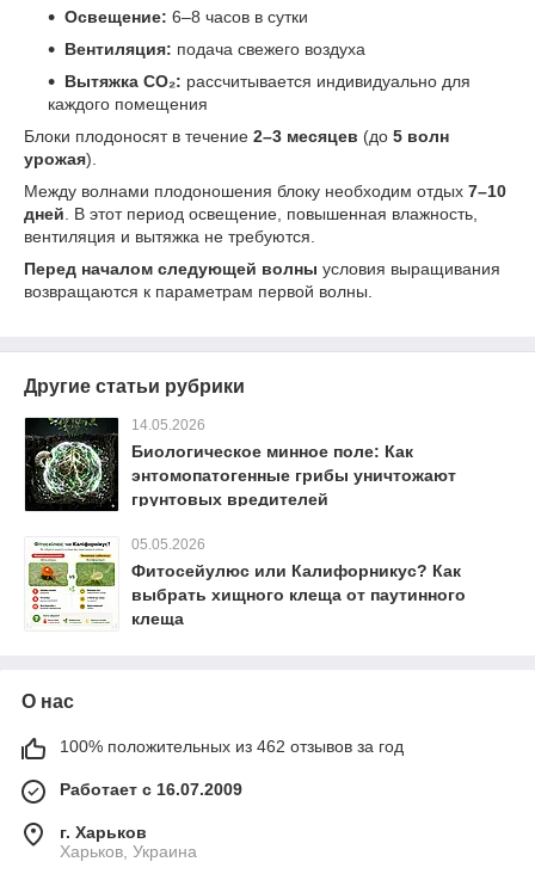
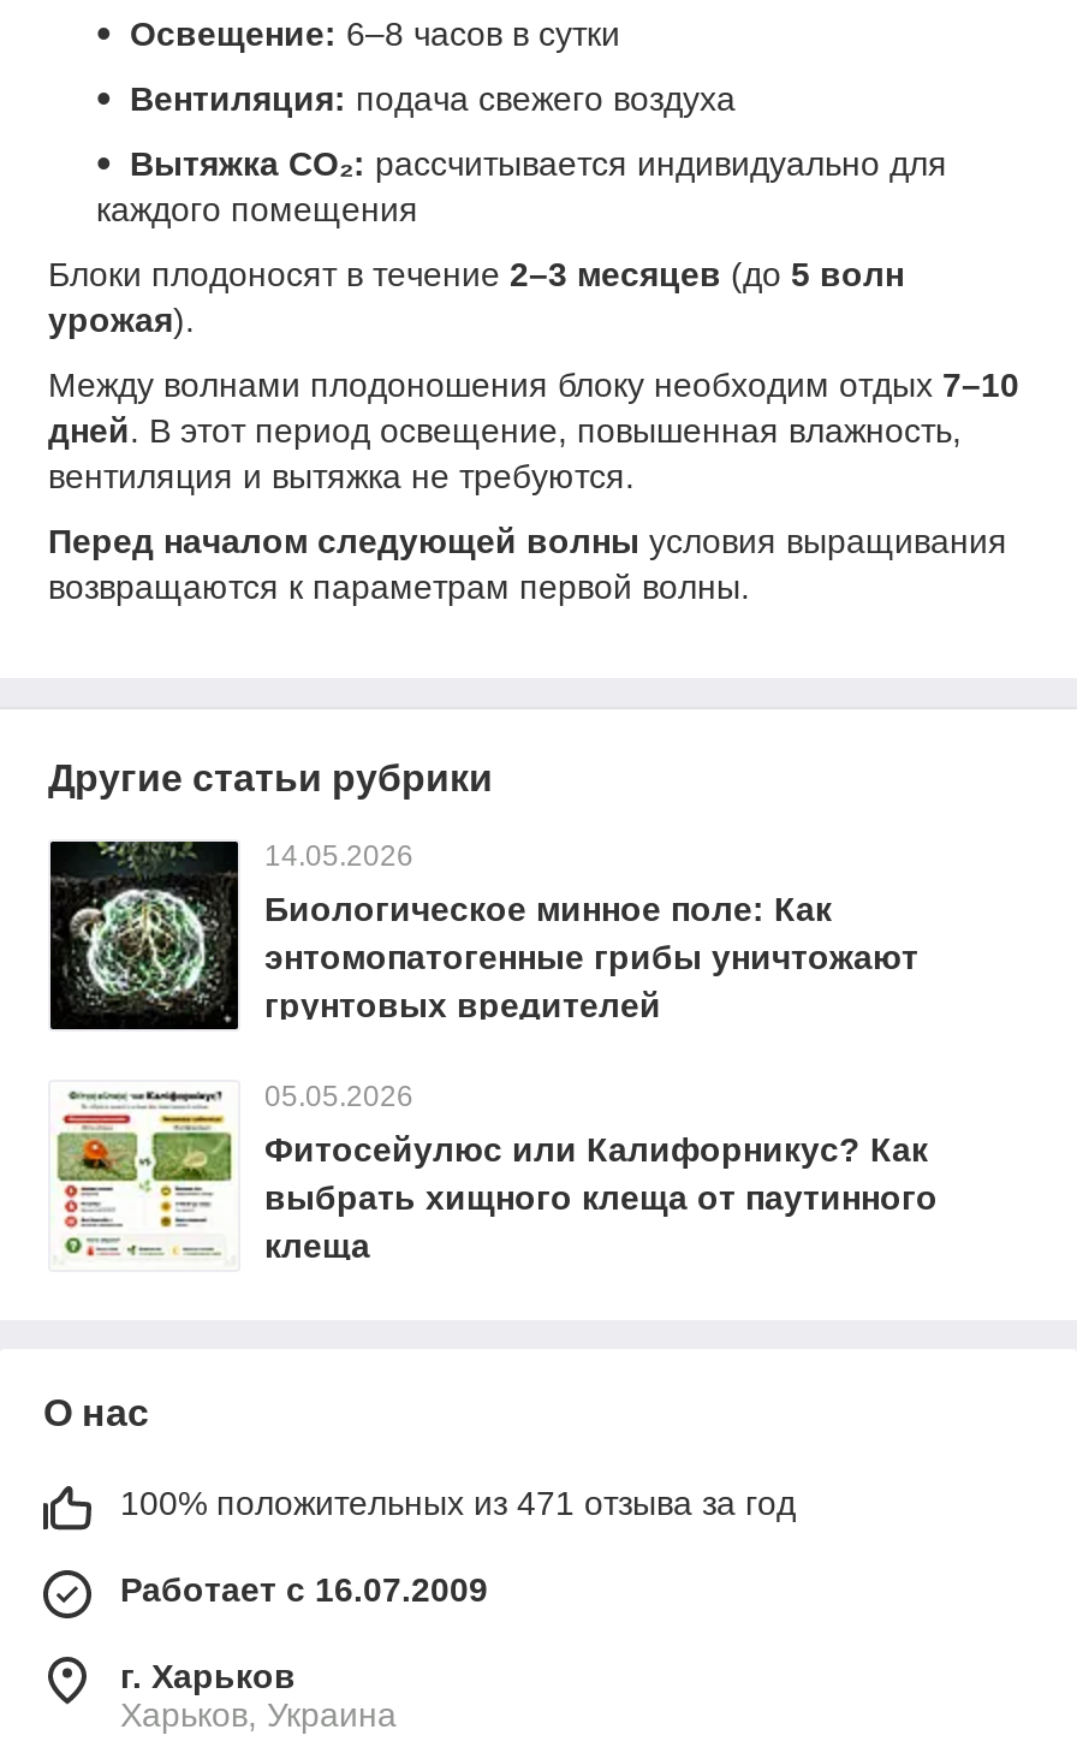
- 100% положительных из 462 отзывов за год
+ 100% положительных из 471 отзыва за год
